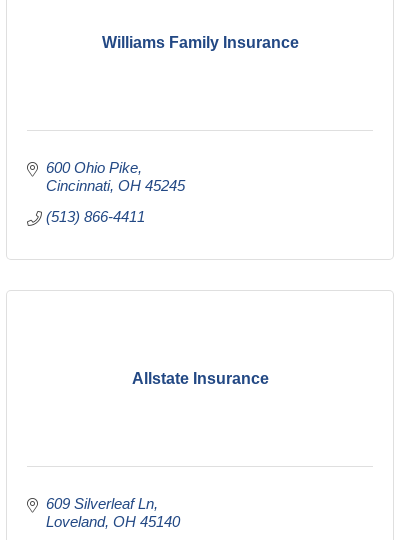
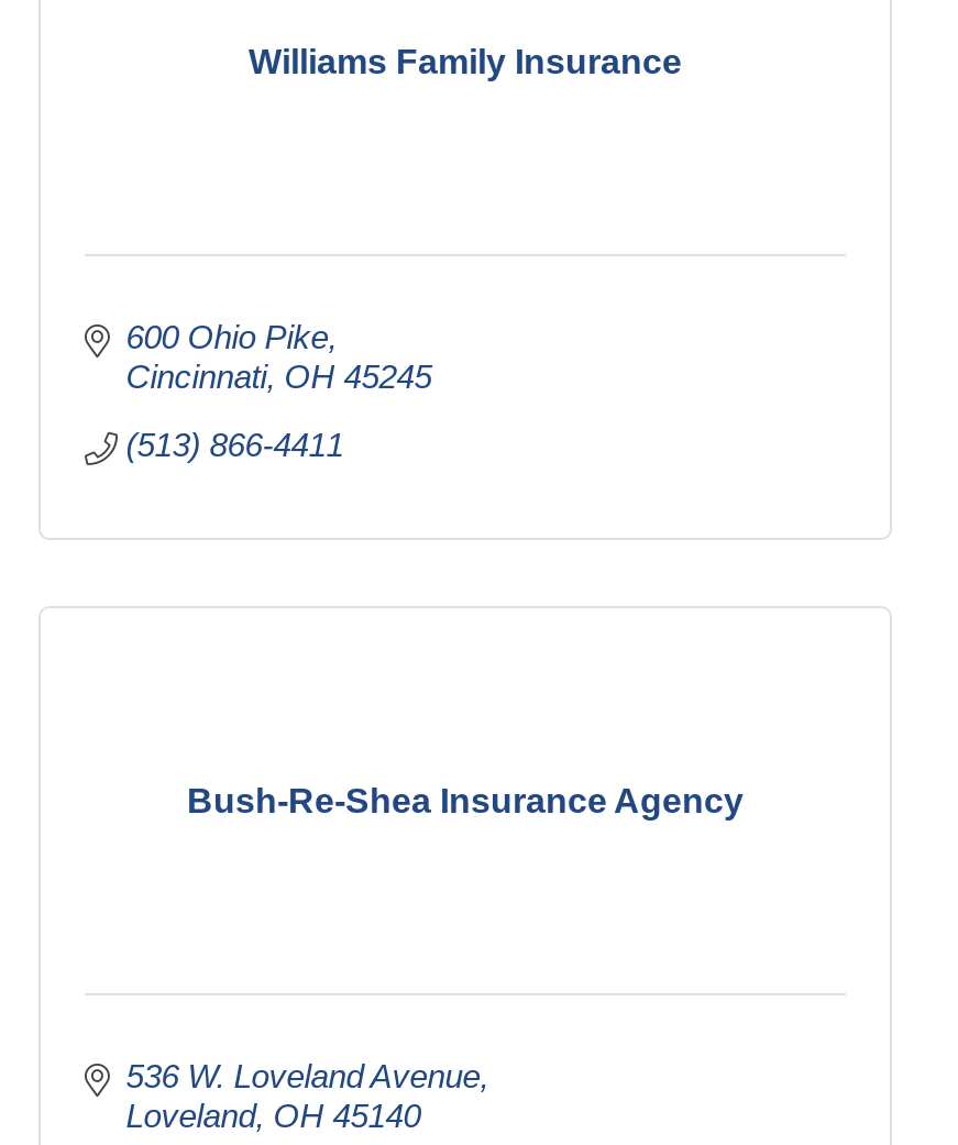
- Allstate Insurance
+ Bush-Re-Shea Insurance Agency

- 609 Silverleaf Ln
+ 536 W. Loveland Avenue
